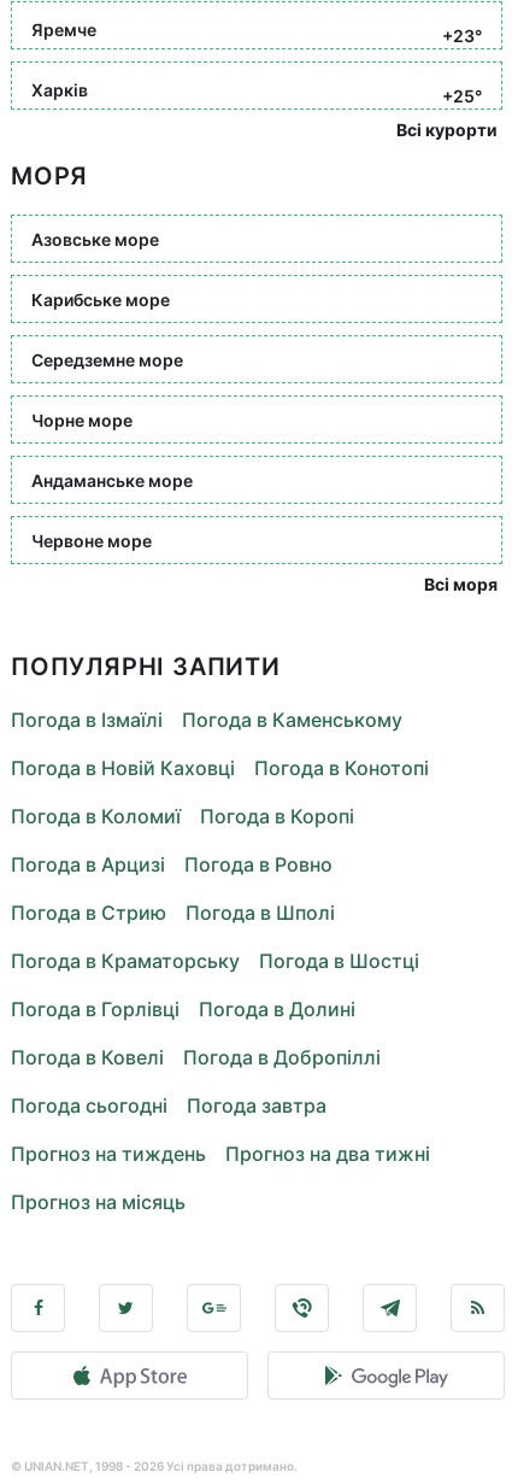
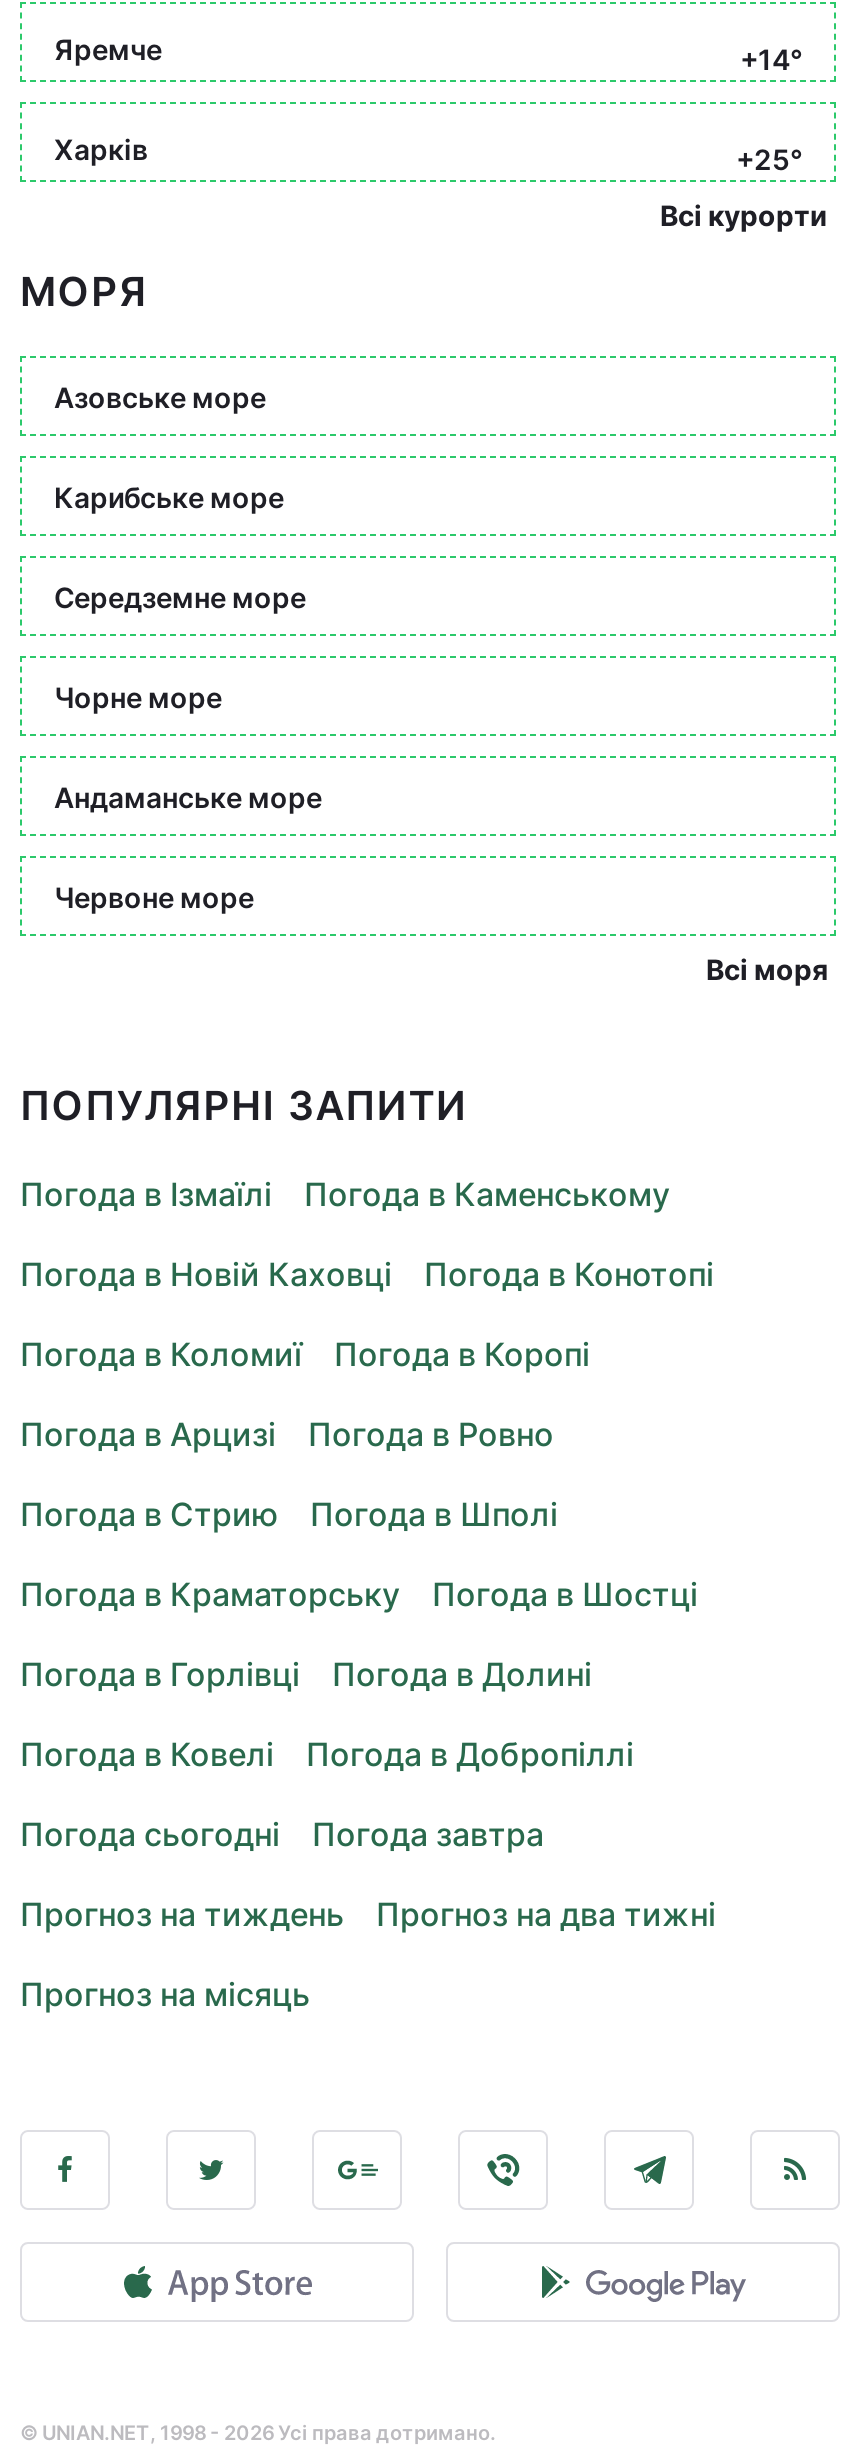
- +23°
+ +14°
